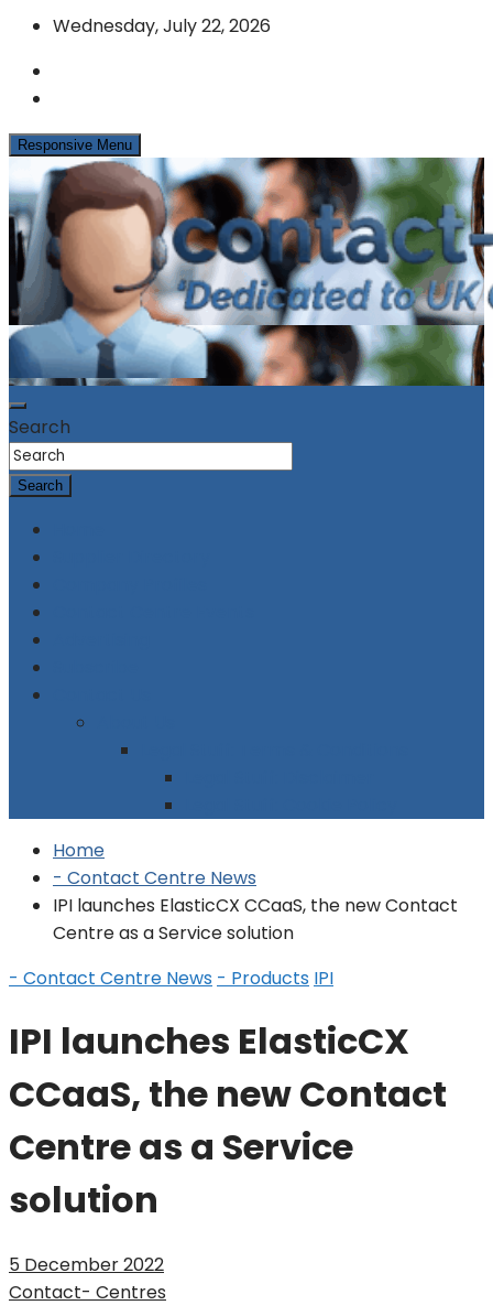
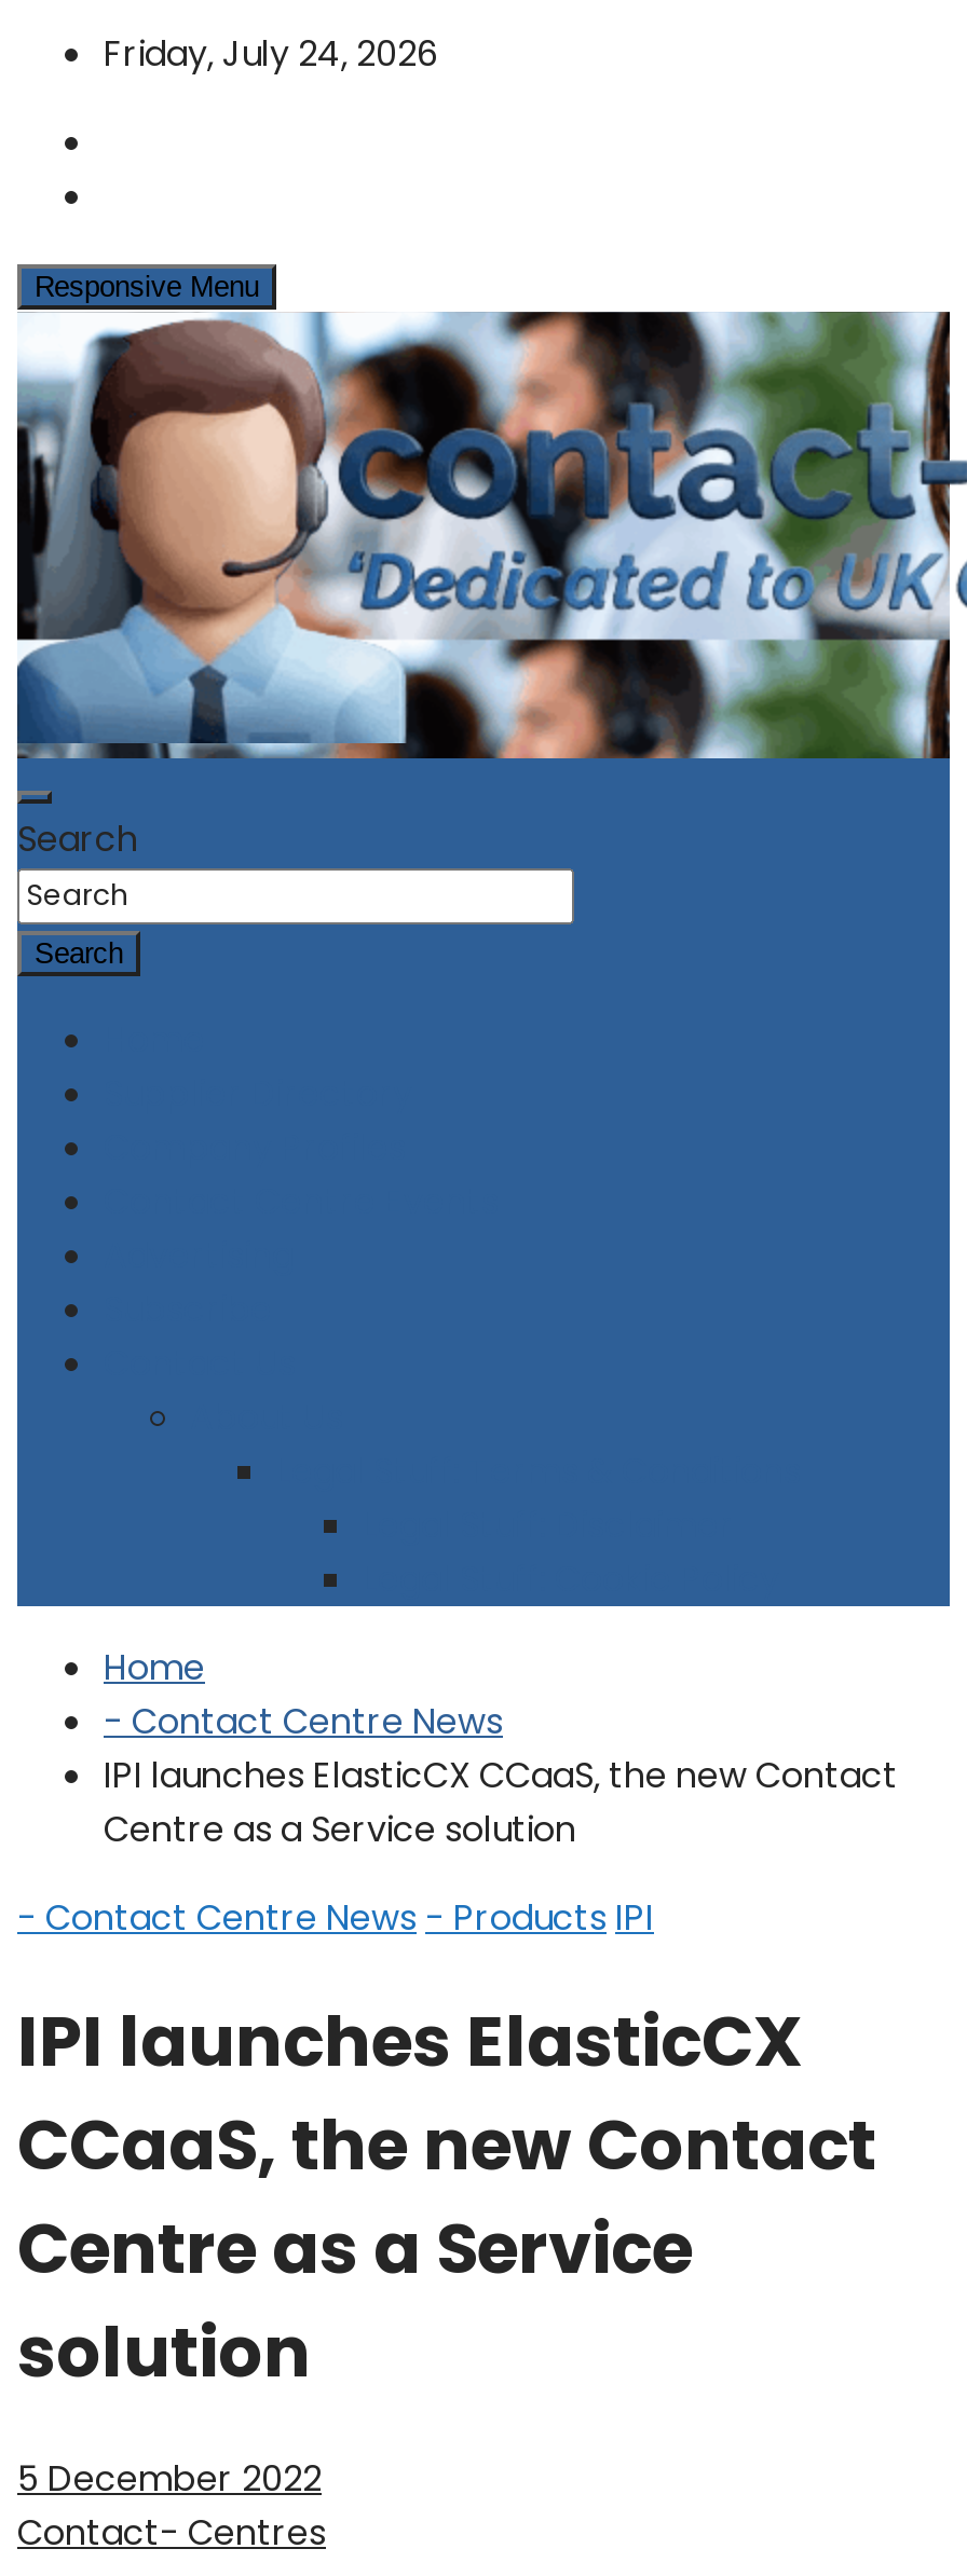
- Wednesday, July 22, 2026
+ Friday, July 24, 2026
